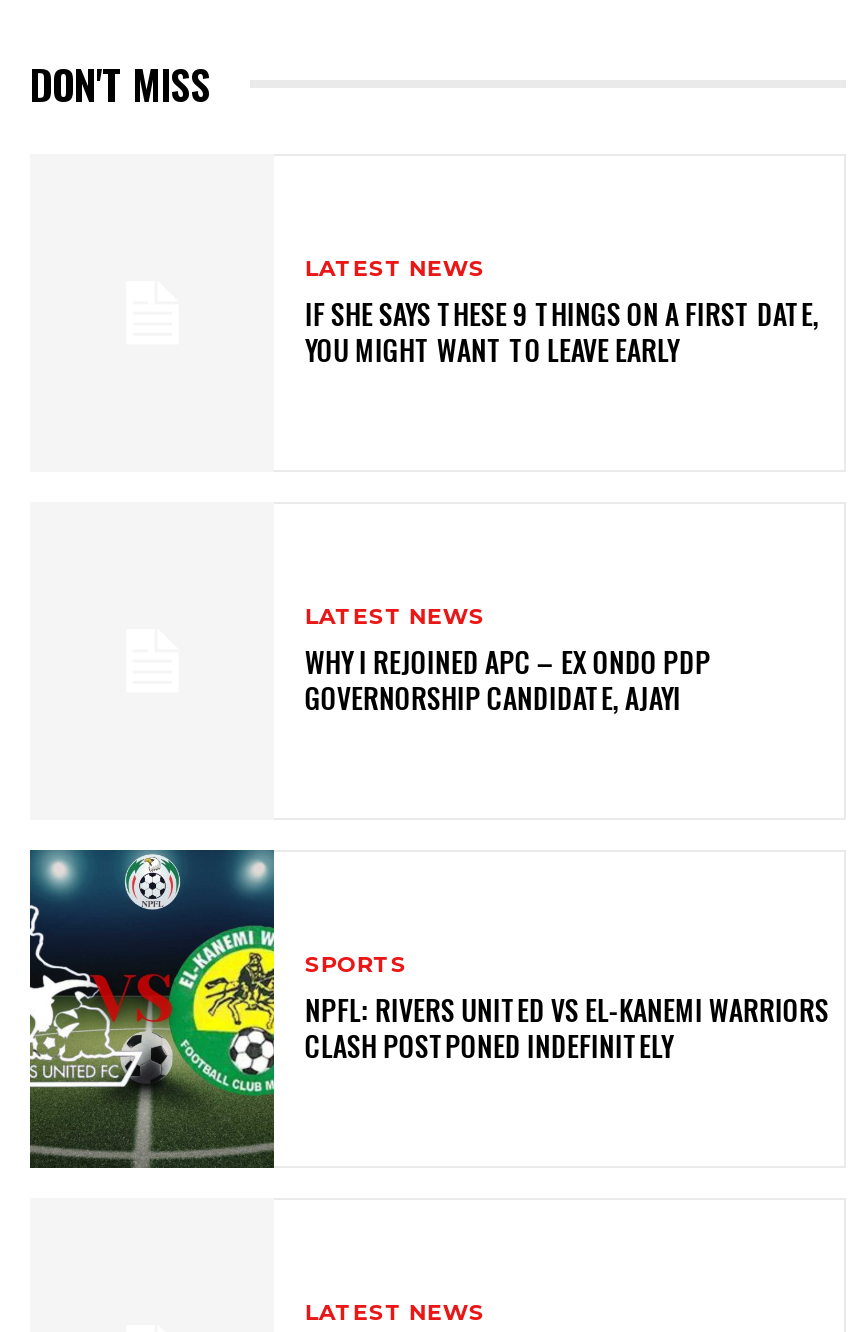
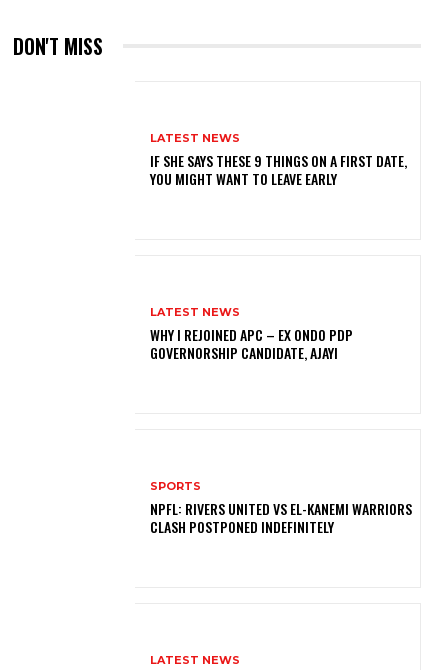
- [image]
